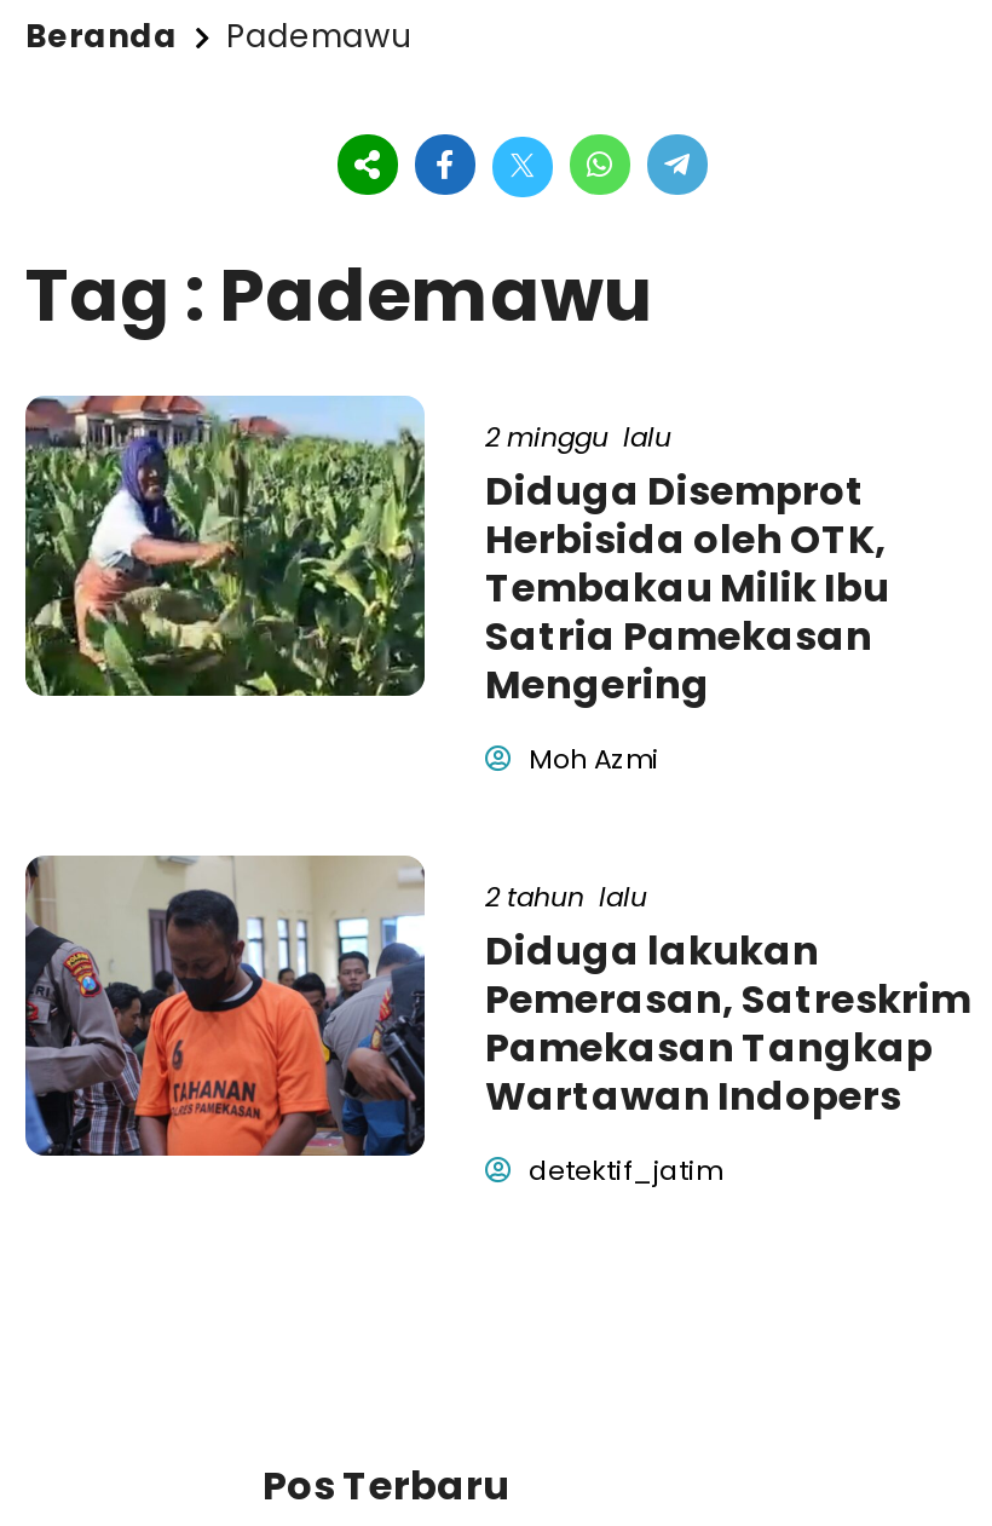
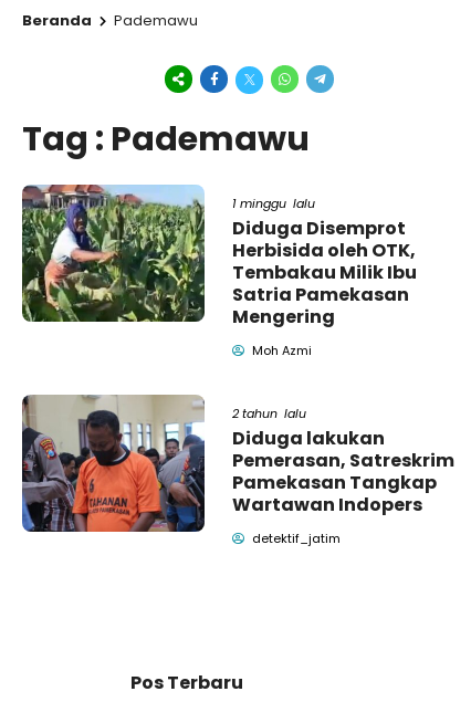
- 2 minggu lalu
+ 1 minggu lalu
